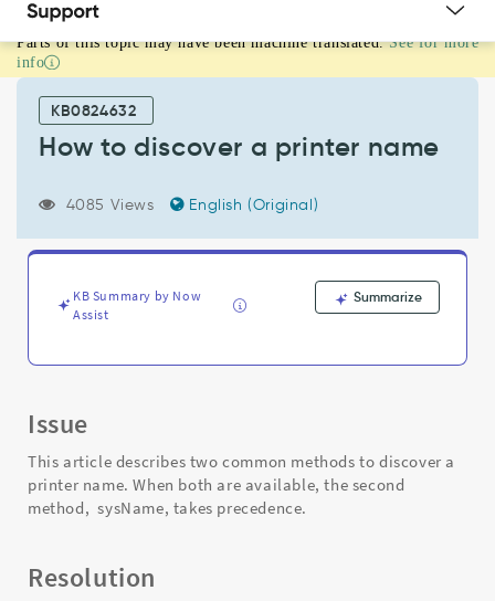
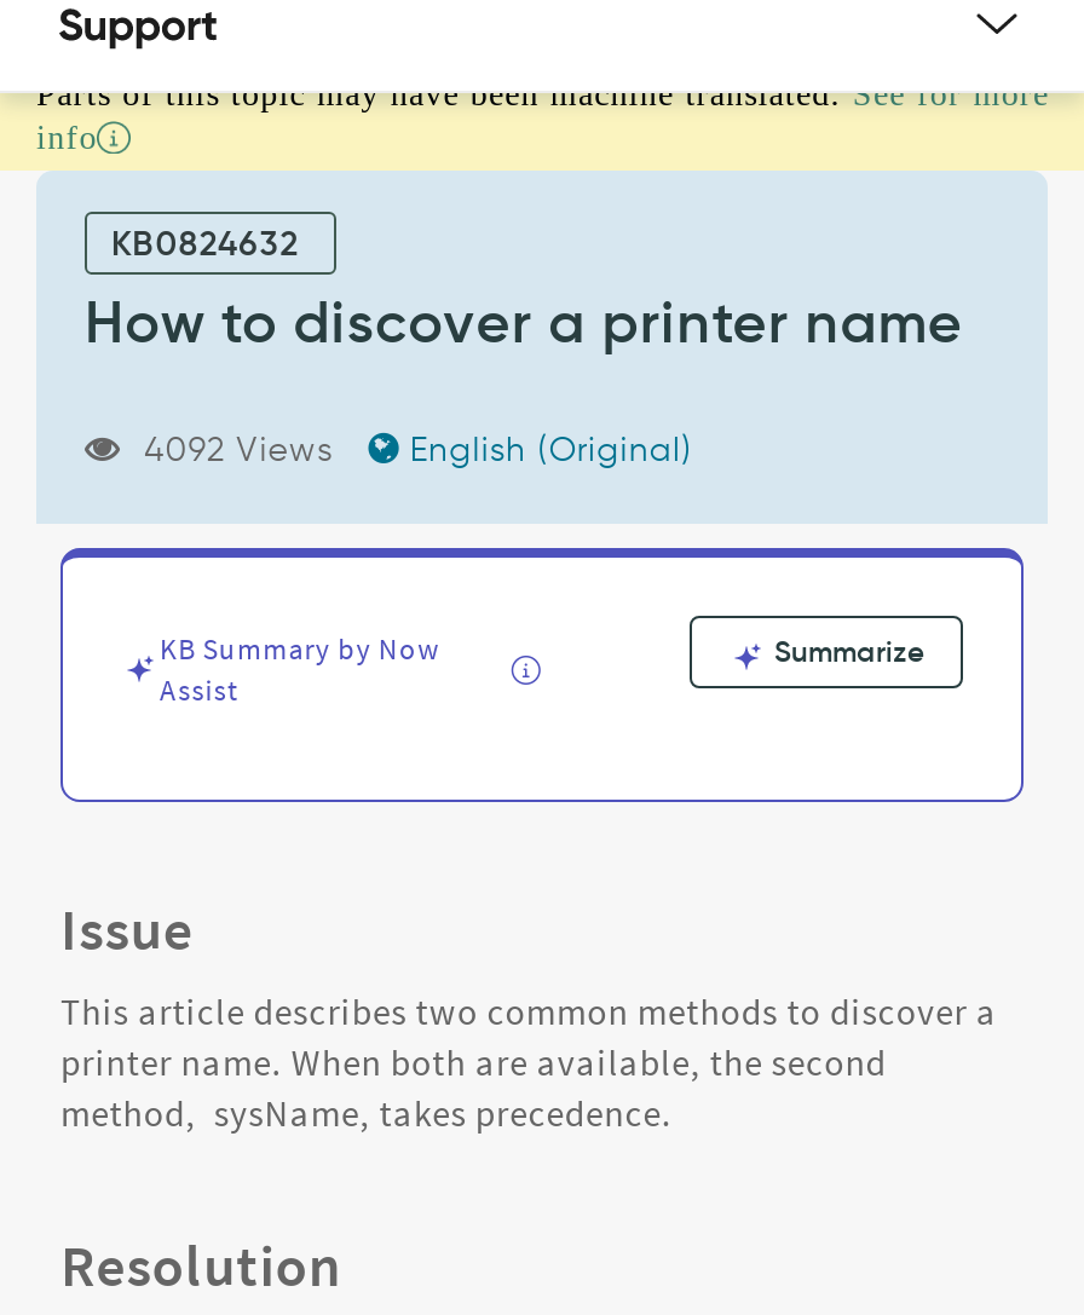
- 4085 Views
+ 4092 Views
